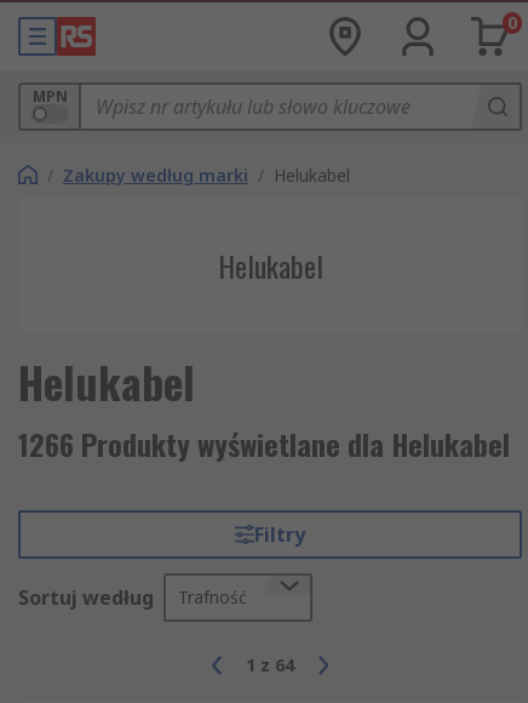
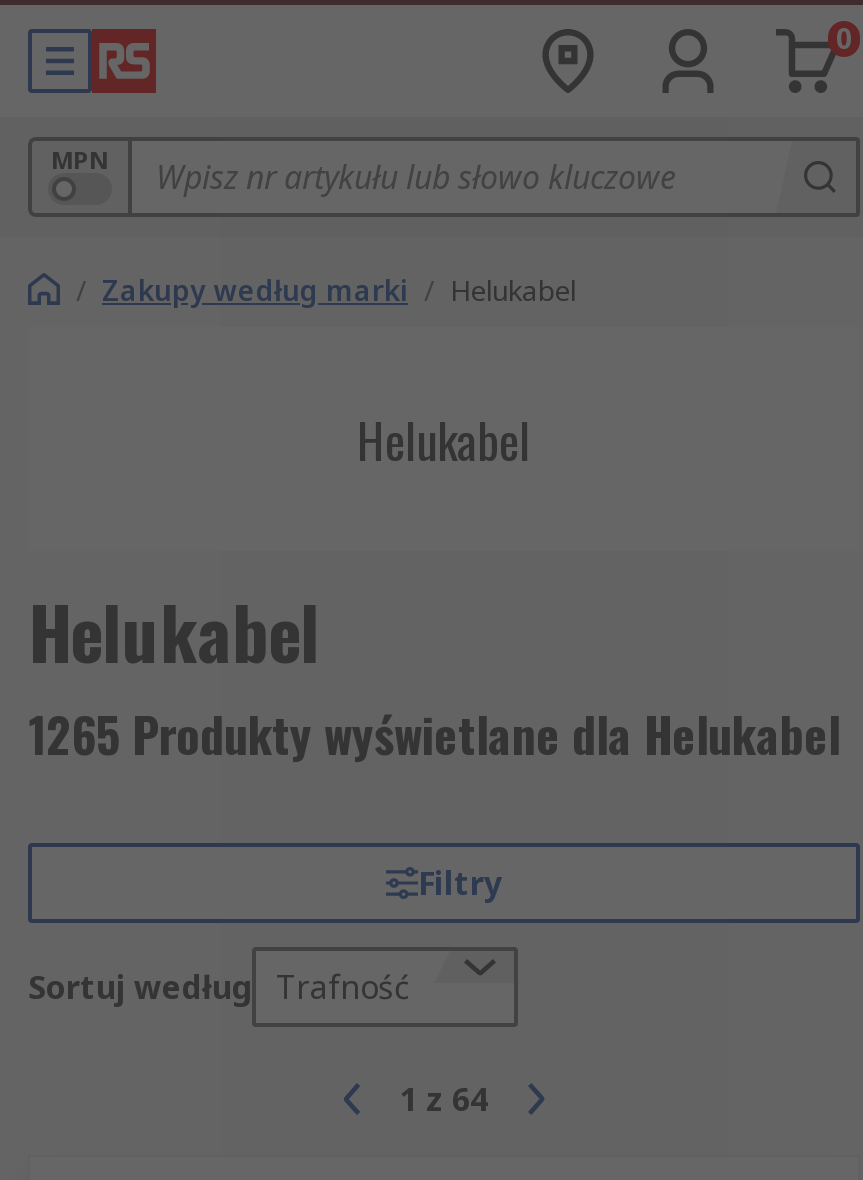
- 1266 Produkty wyświetlane dla Helukabel
+ 1265 Produkty wyświetlane dla Helukabel
